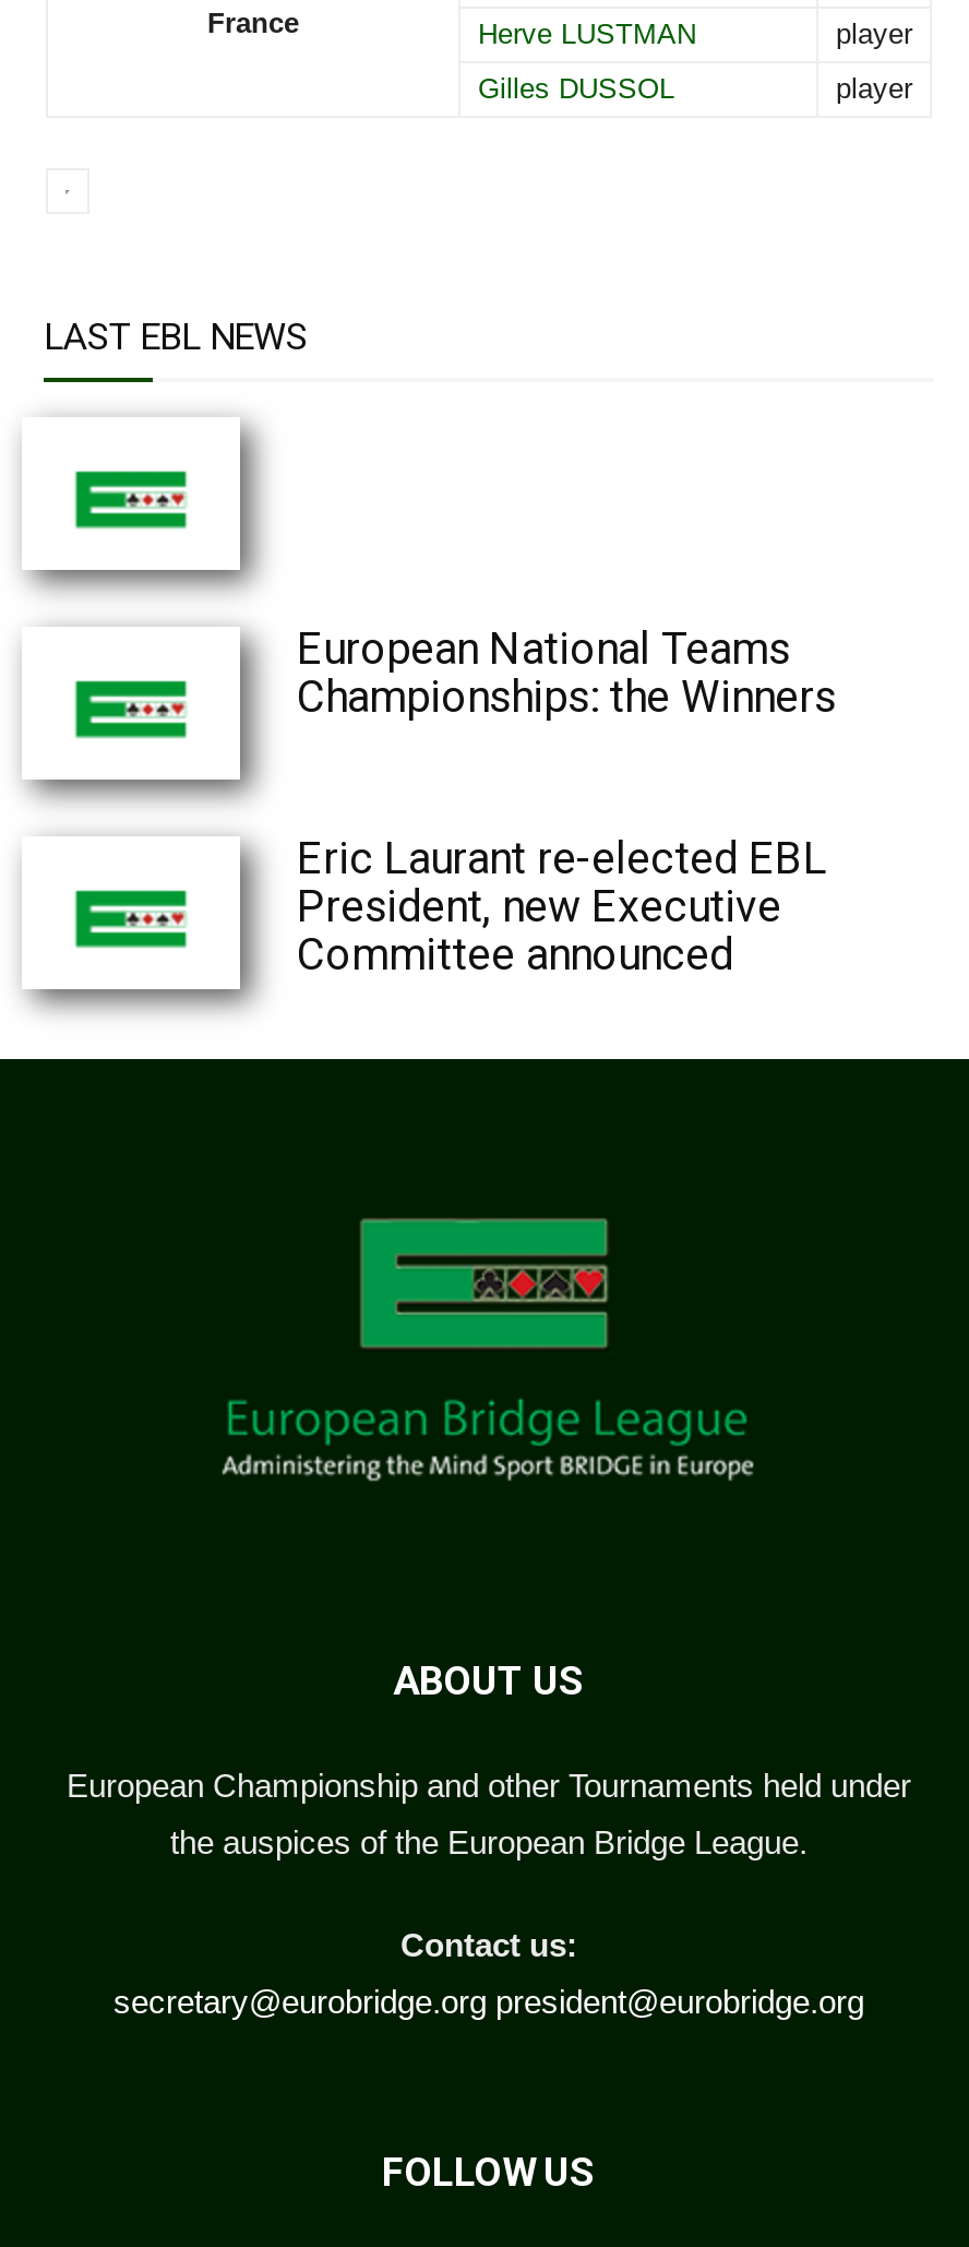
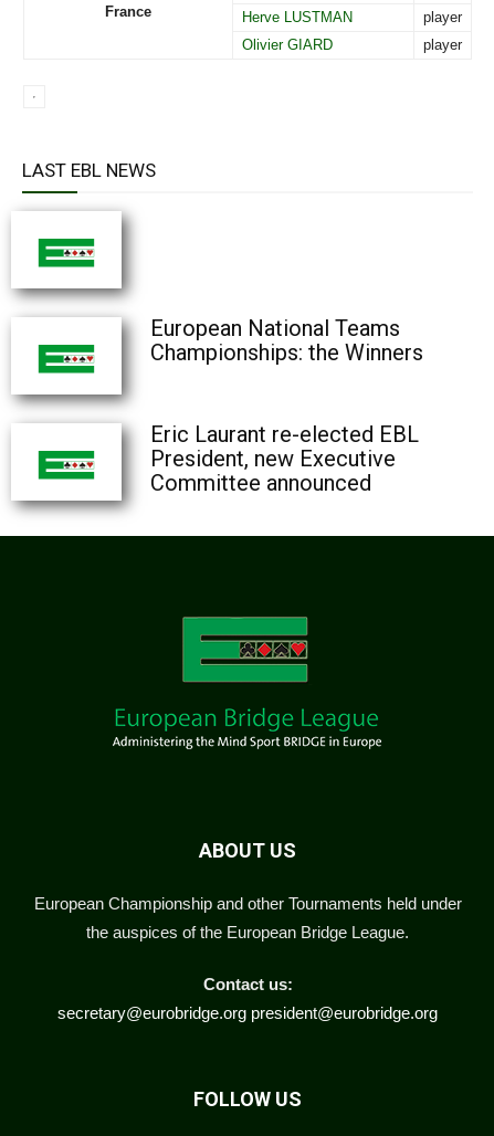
- Gilles DUSSOL
+ Olivier GIARD
